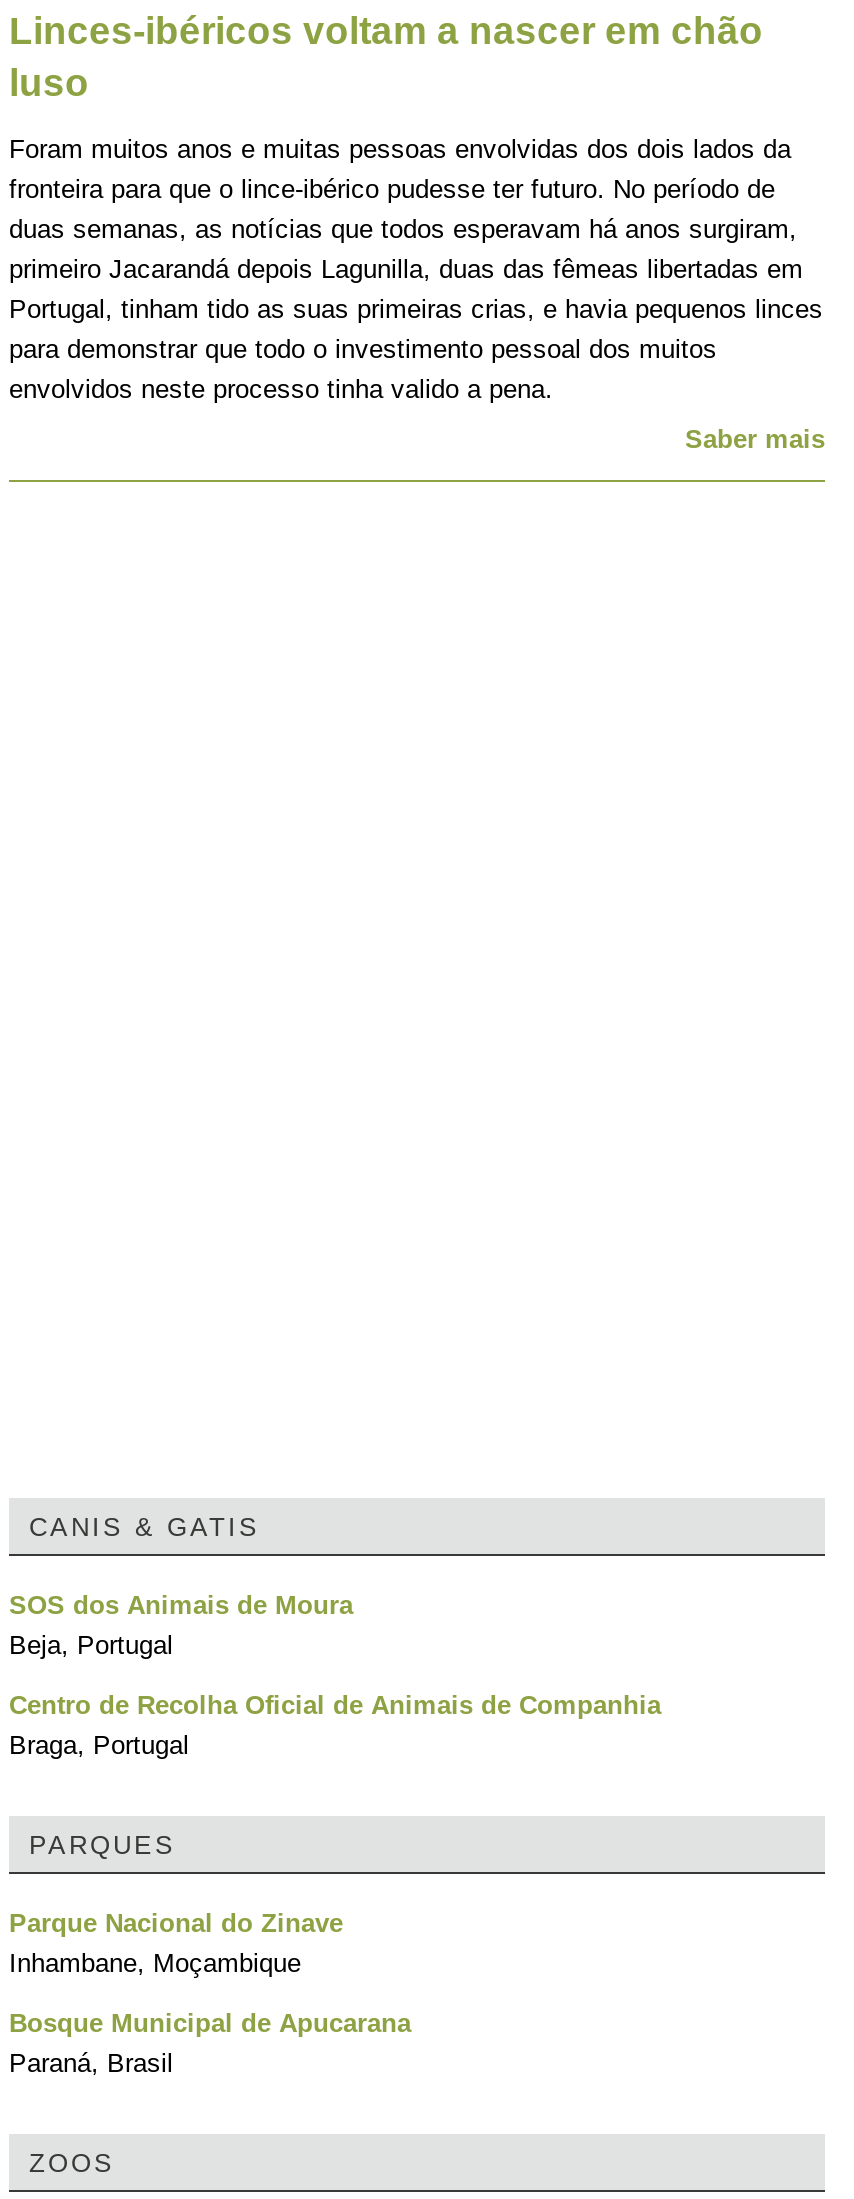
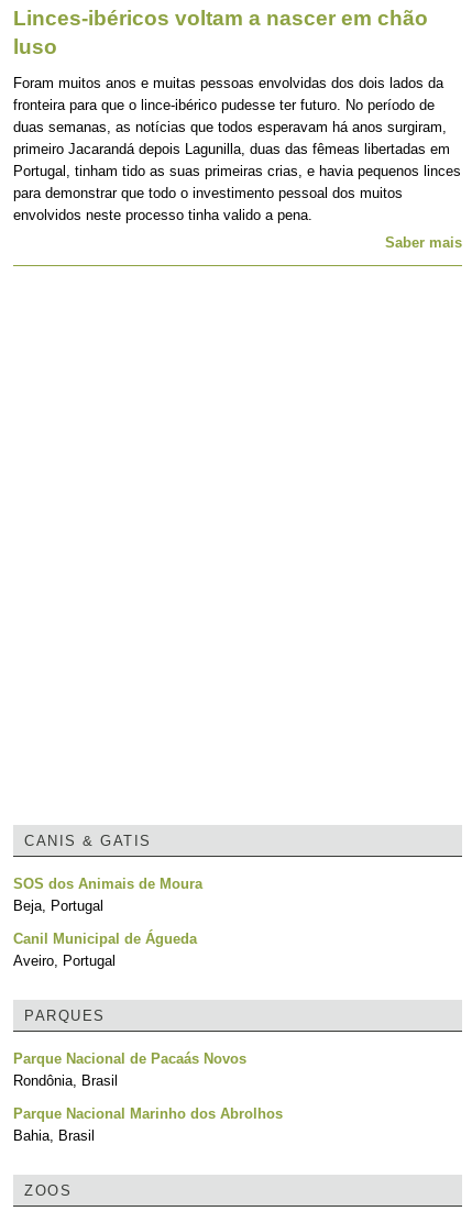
- Centro de Recolha Oficial de Animais de Companhia
- Braga, Portugal
+ Canil Municipal de Águeda
+ Aveiro, Portugal

- Parque Nacional do Zinave
- Inhambane, Moçambique
+ Parque Nacional de Pacaás Novos
+ Rondônia, Brasil

- Bosque Municipal de Apucarana
- Paraná, Brasil
+ Parque Nacional Marinho dos Abrolhos
+ Bahia, Brasil
